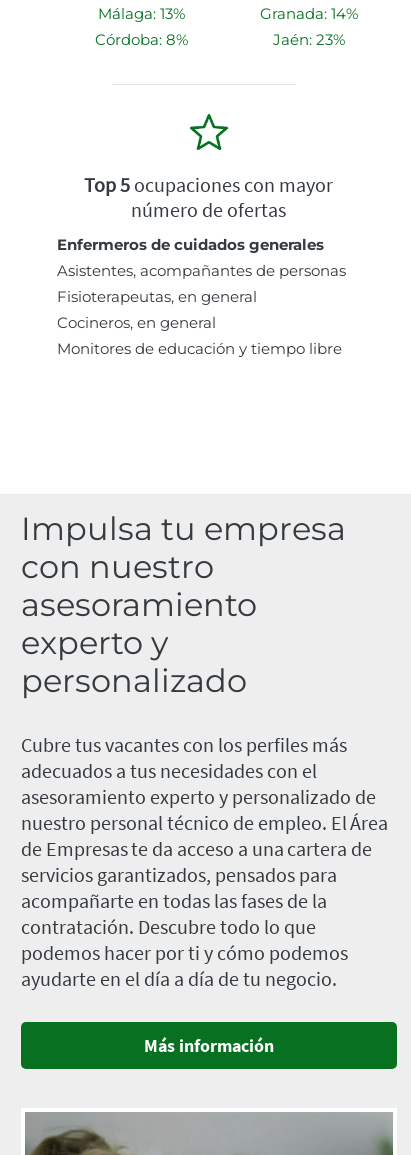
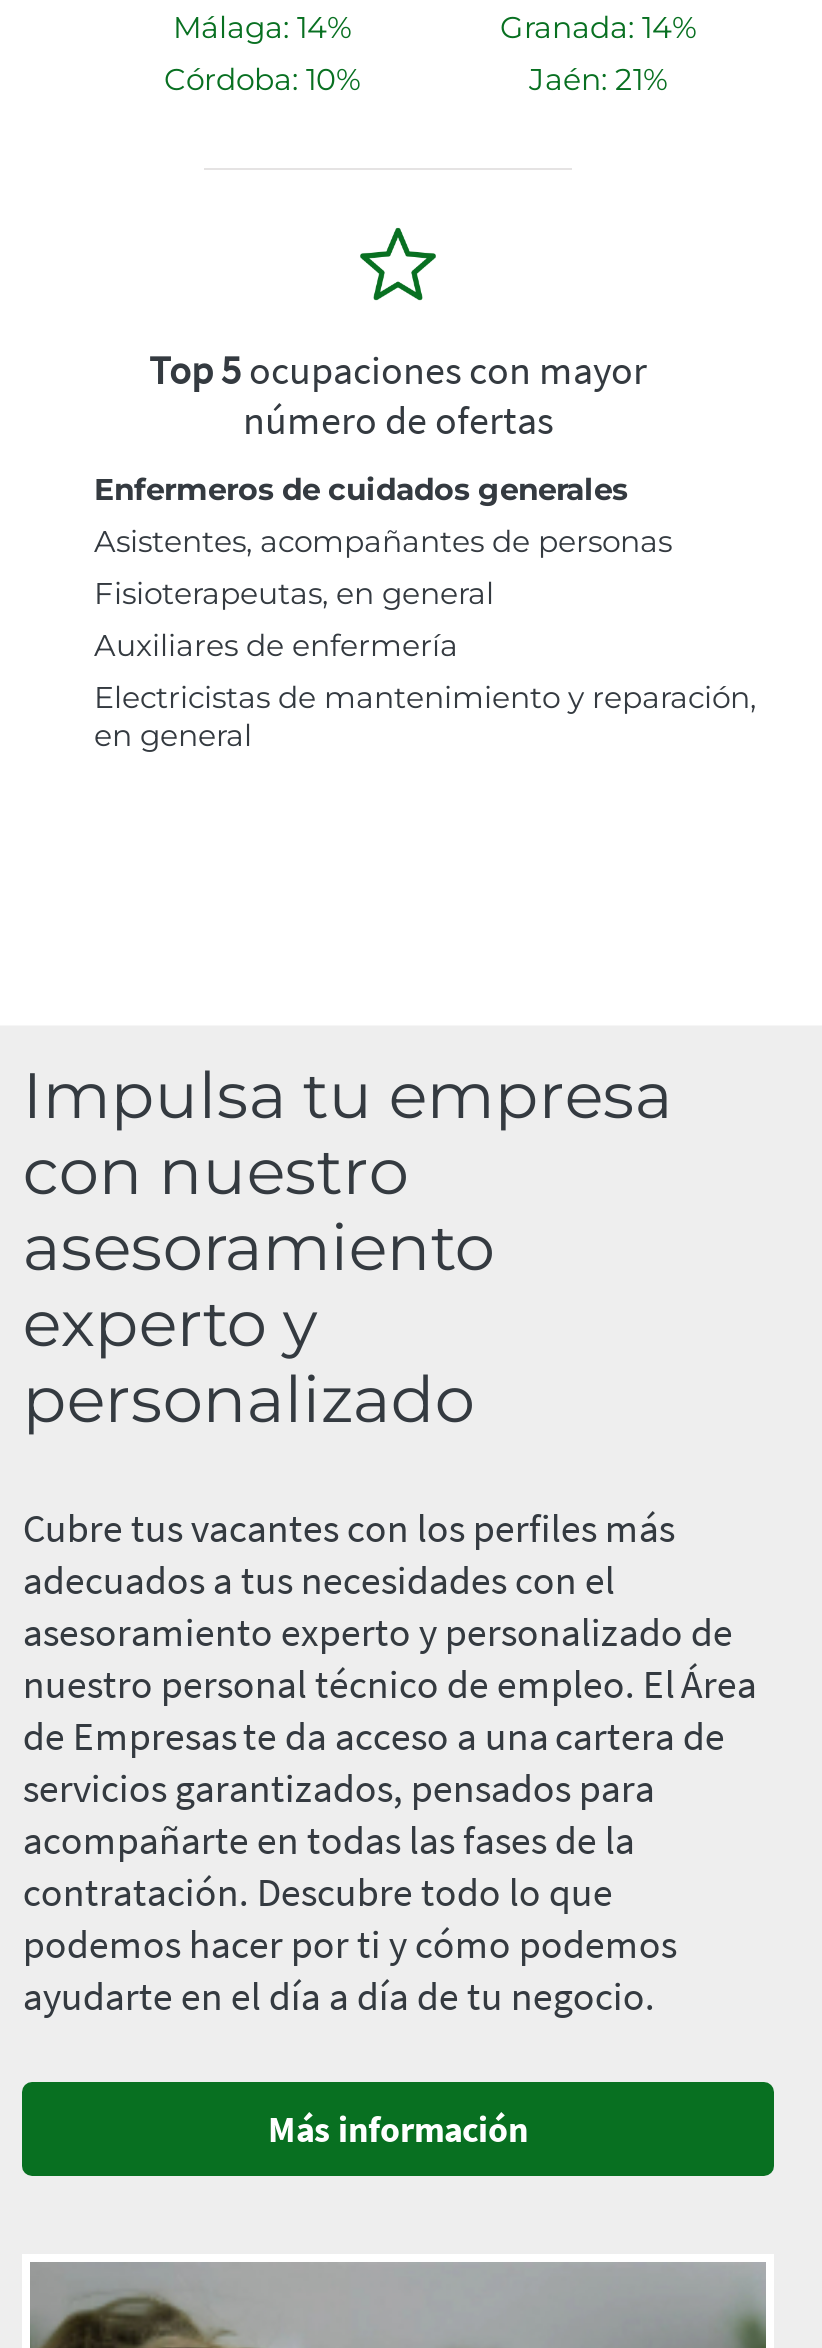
- Málaga: 13%
+ Málaga: 14%

- Córdoba: 8%
+ Córdoba: 10%

- Jaén: 23%
+ Jaén: 21%

- Cocineros, en general
- Monitores de educación y tiempo libre
+ Auxiliares de enfermería
+ Electricistas de mantenimiento y reparación,
+ en general
